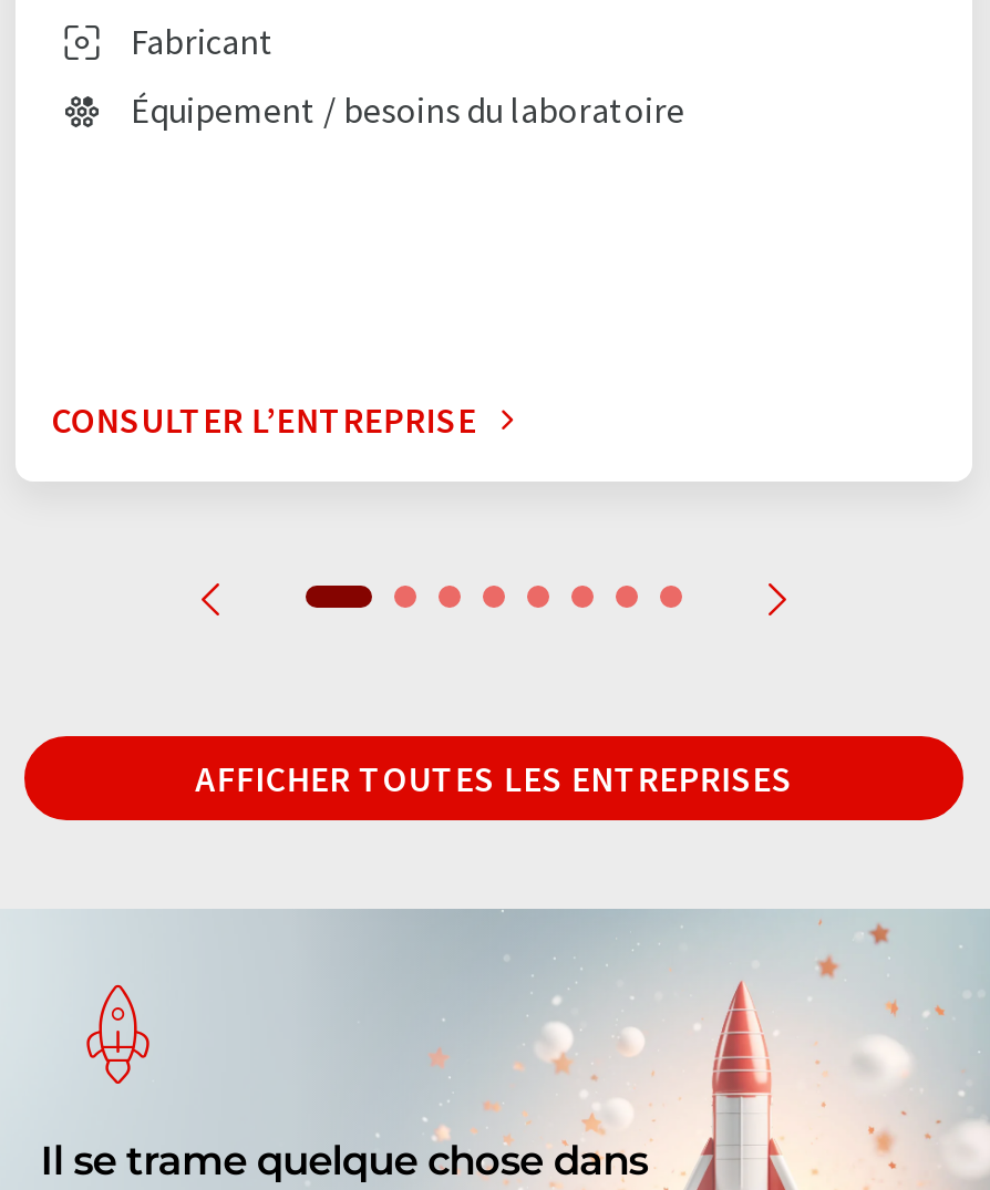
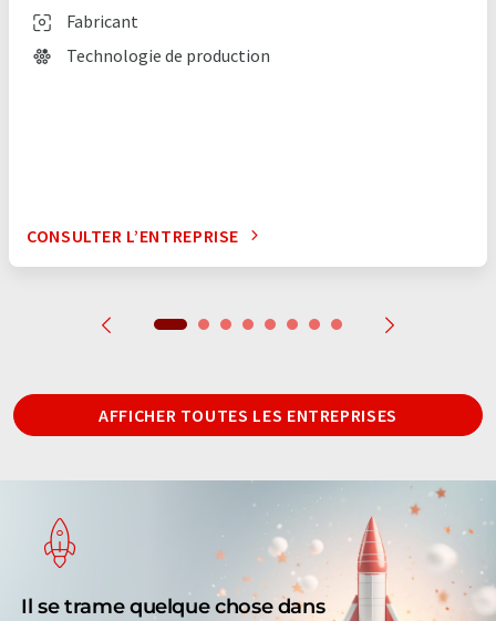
- Équipement / besoins du laboratoire
+ Technologie de production
